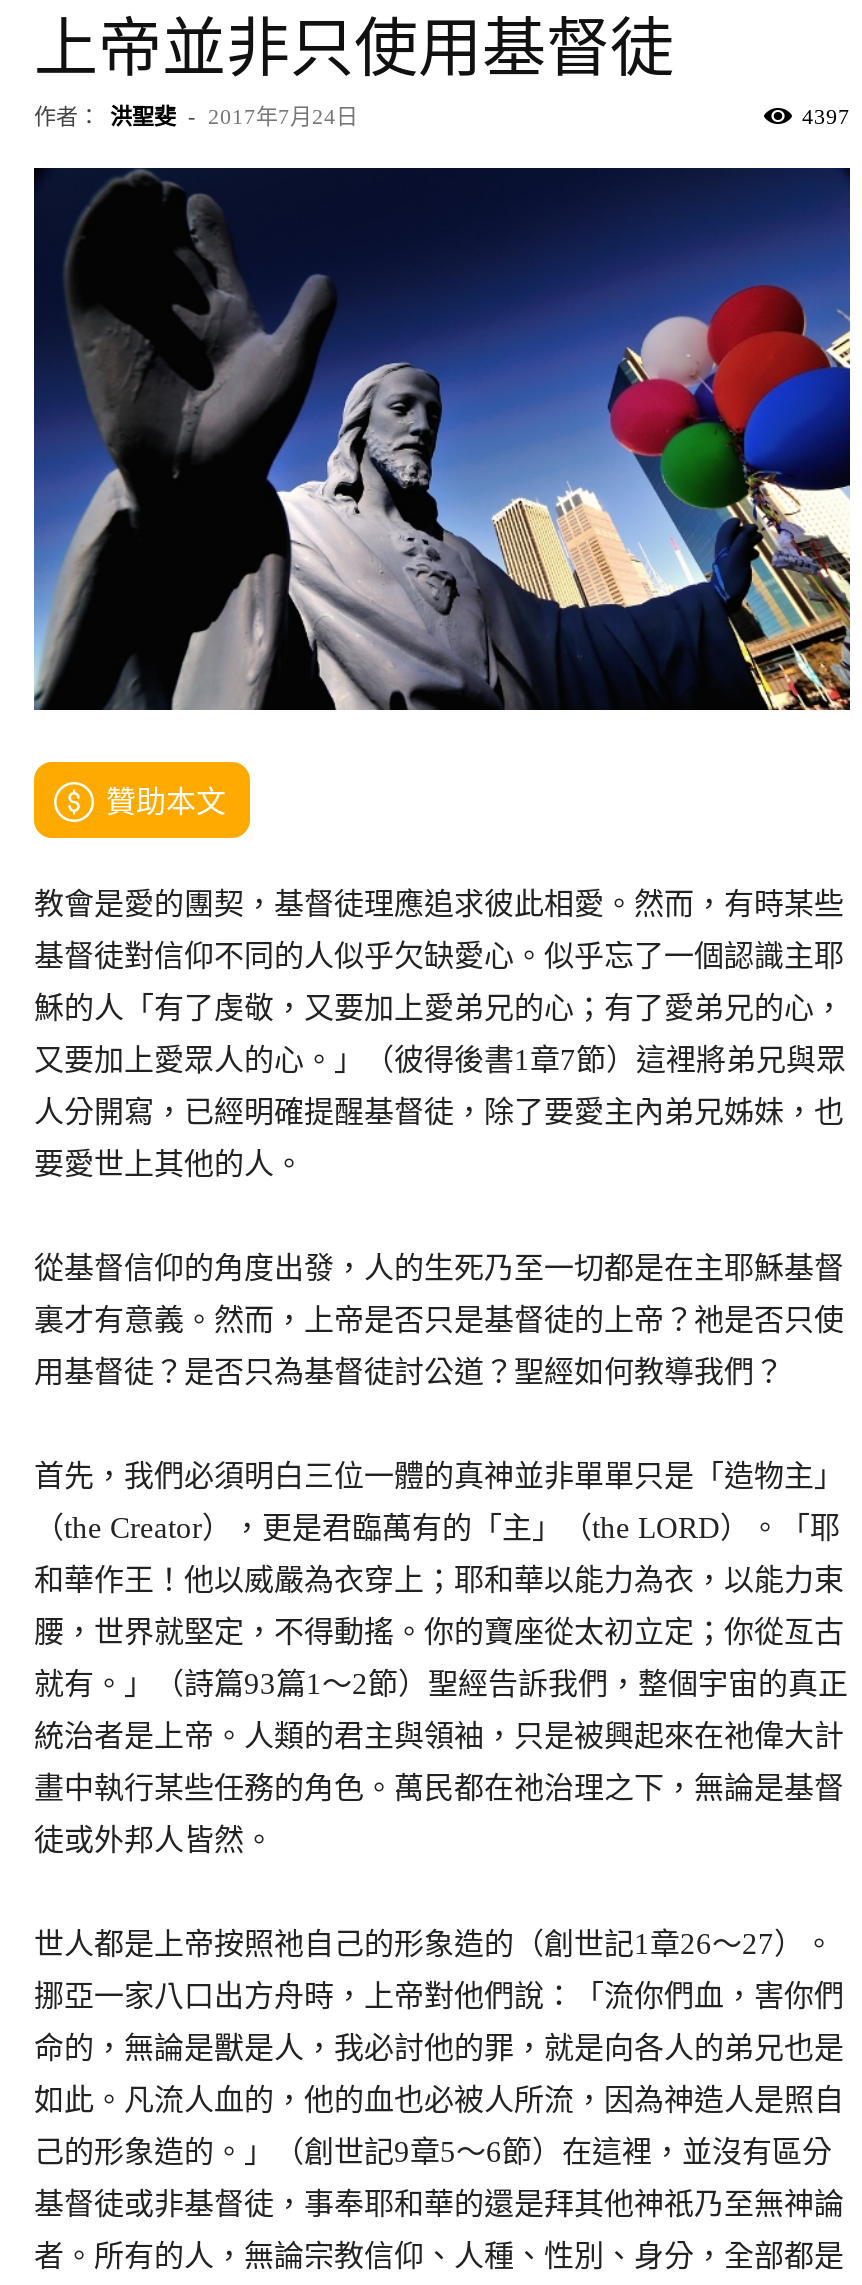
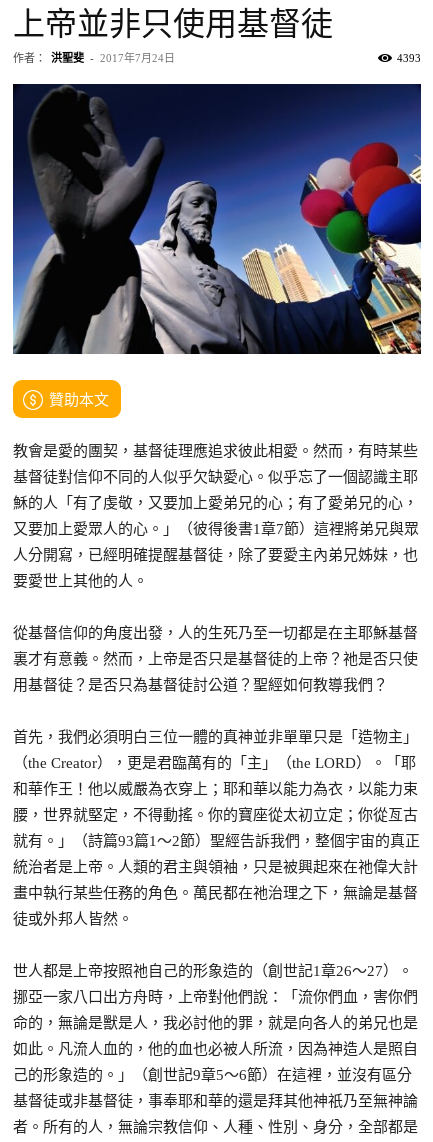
- 4397
+ 4393
